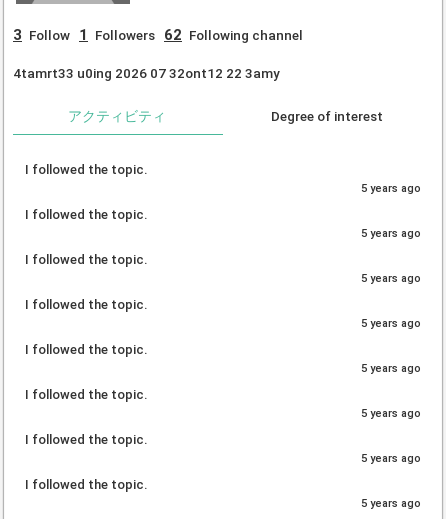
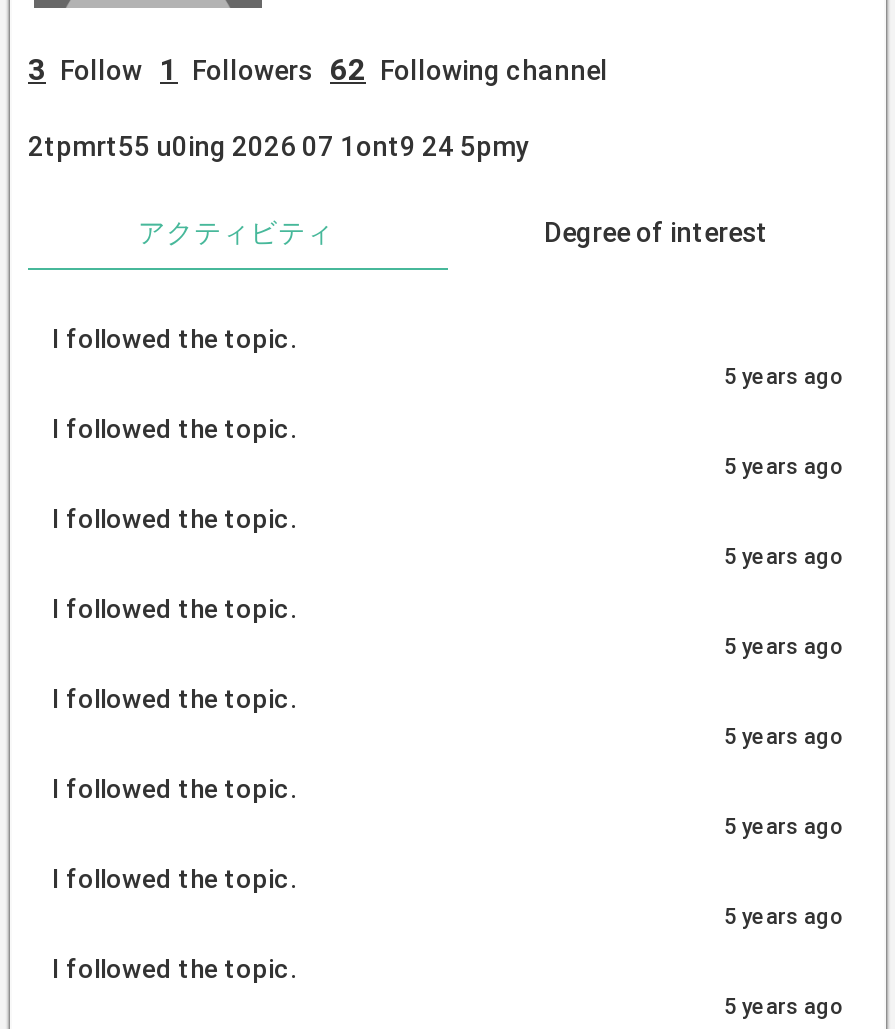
- 4tamrt33 u0ing 2026 07 32ont12 22 3amy
+ 2tpmrt55 u0ing 2026 07 1ont9 24 5pmy
